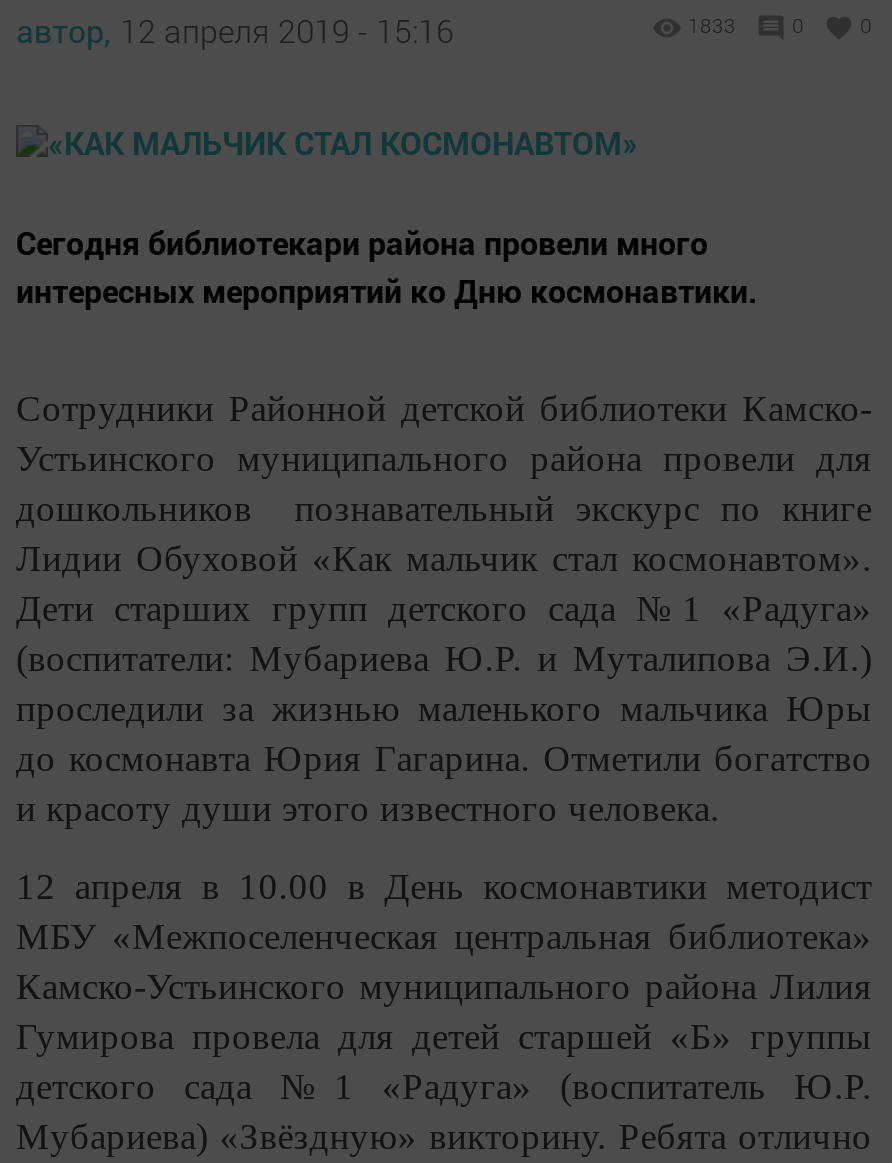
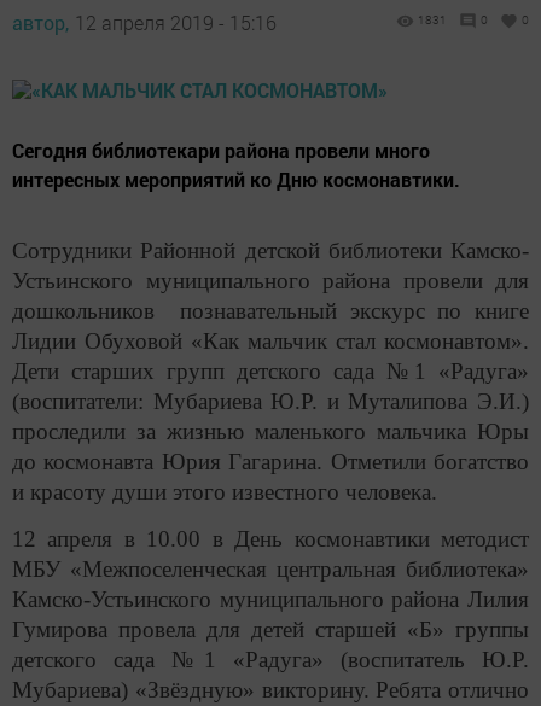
- 1833
+ 1831
